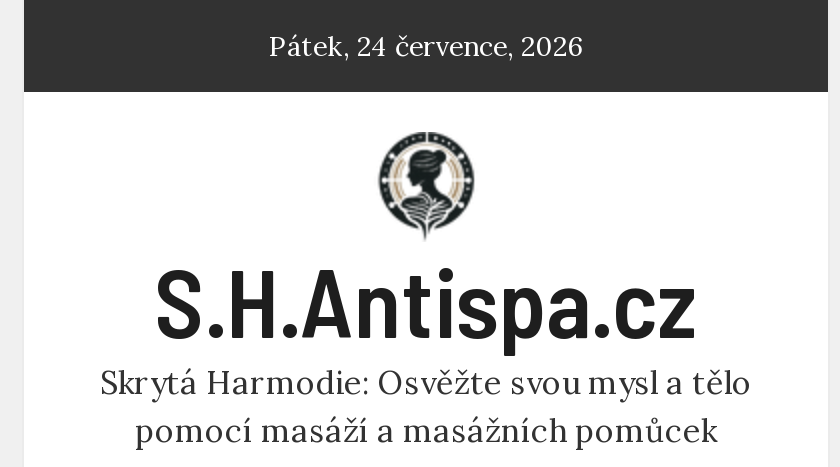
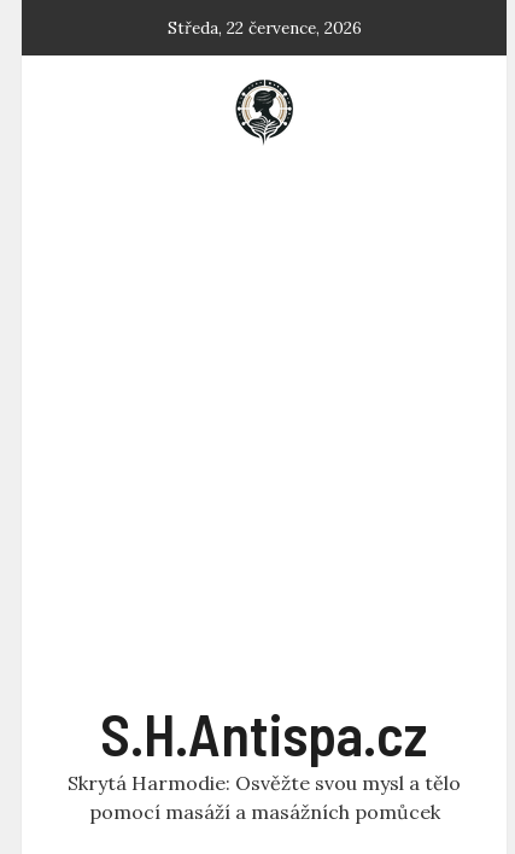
- Pátek, 24 července, 2026
+ Středa, 22 července, 2026
